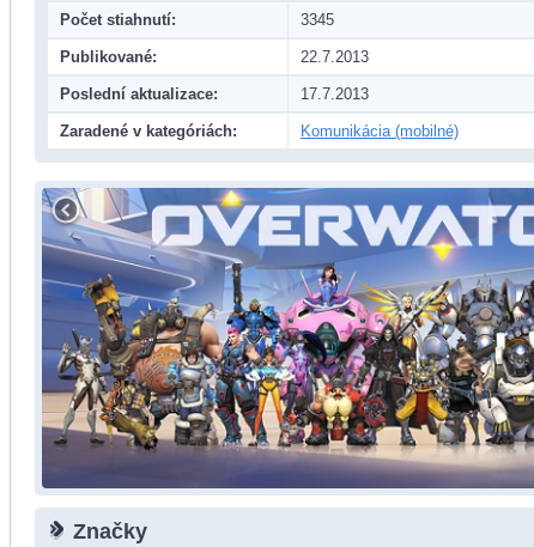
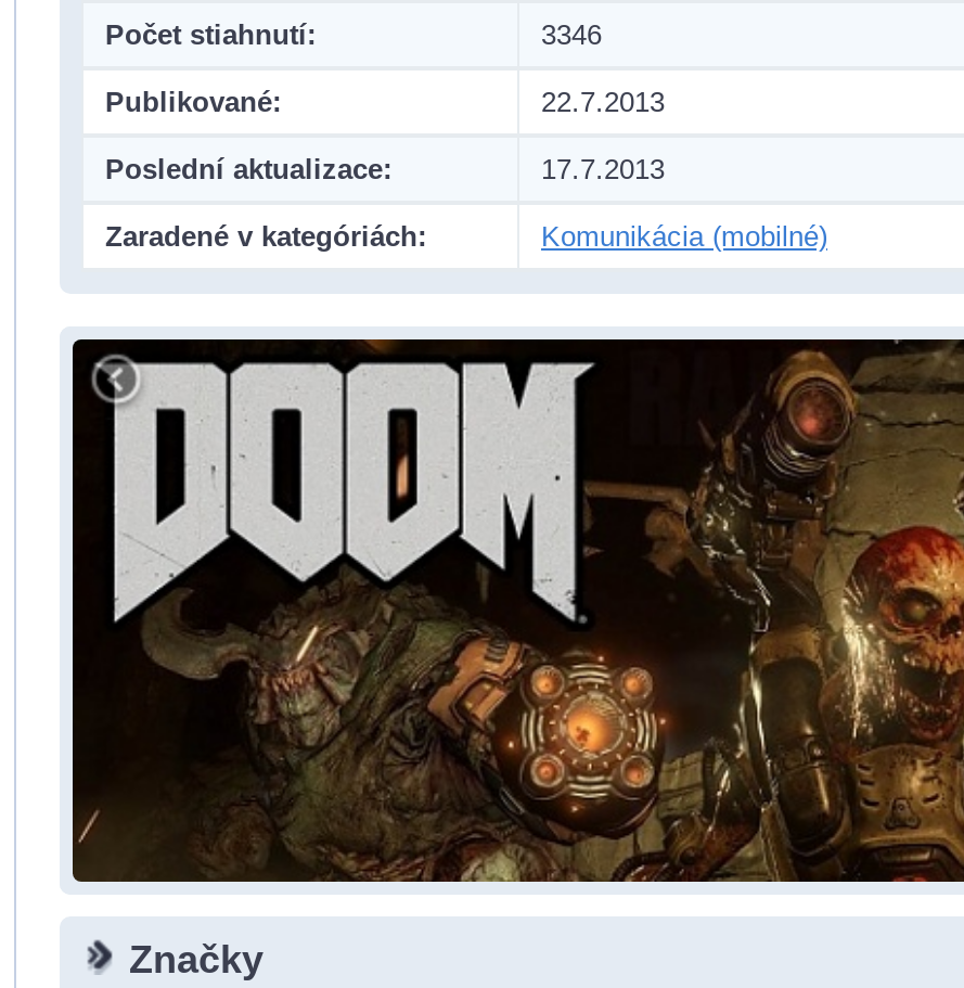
- 3345
+ 3346

- [image]
+ [image]
